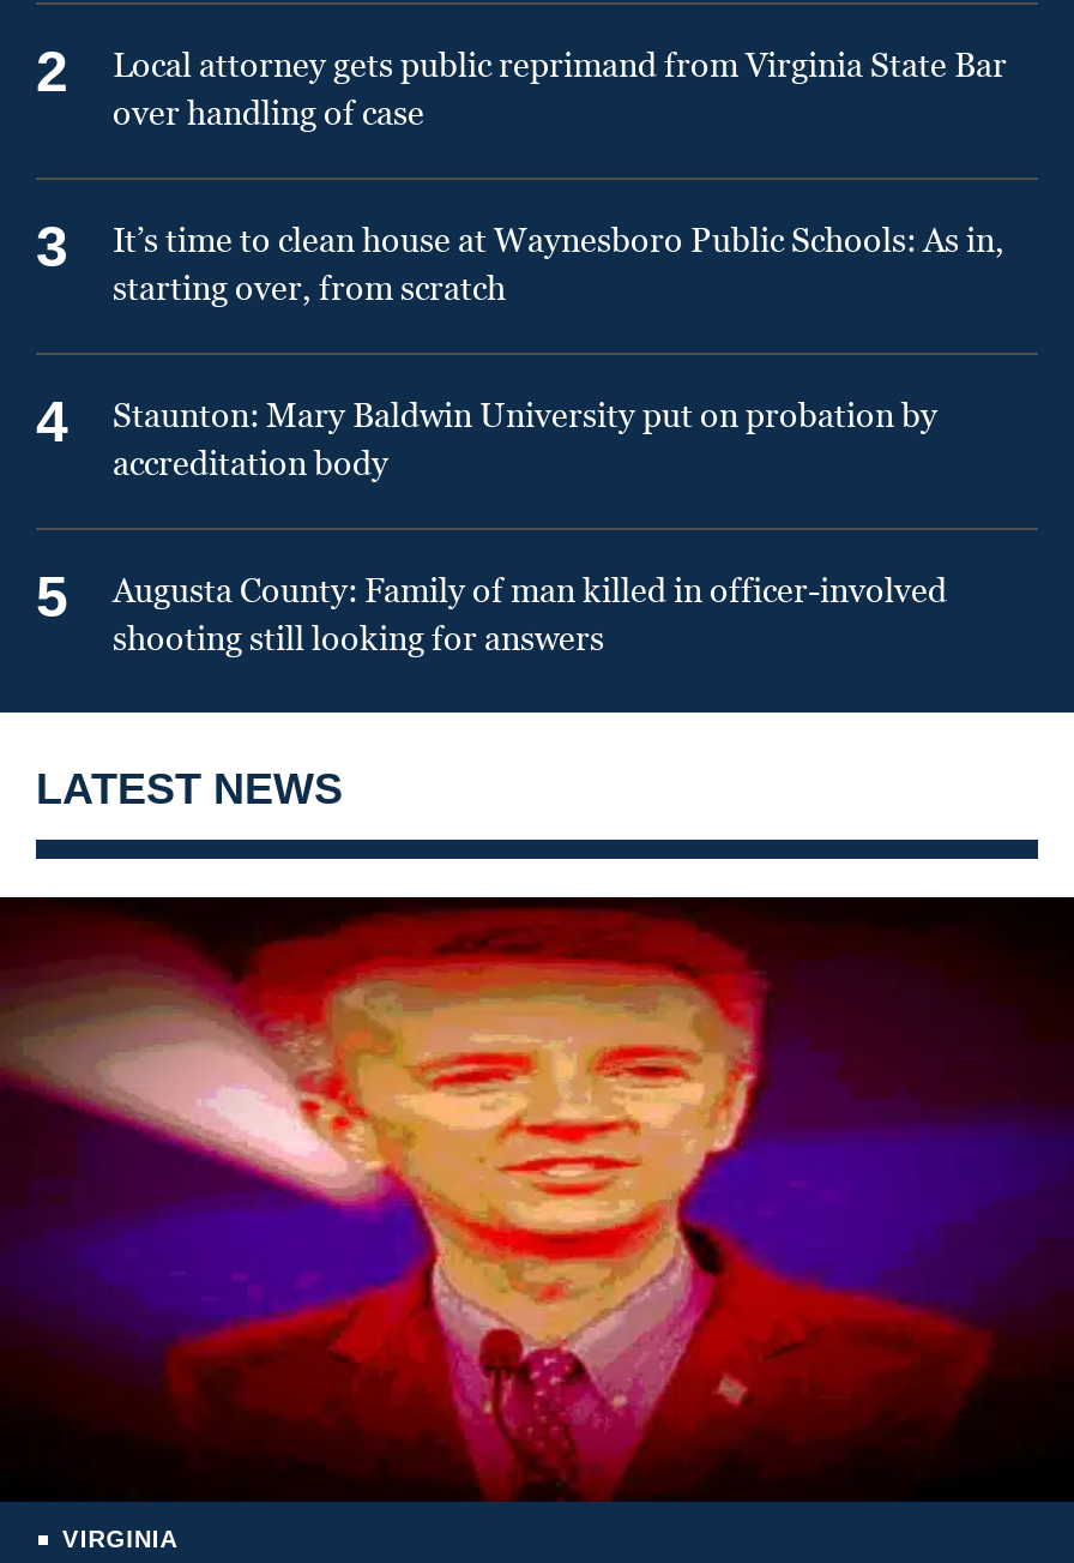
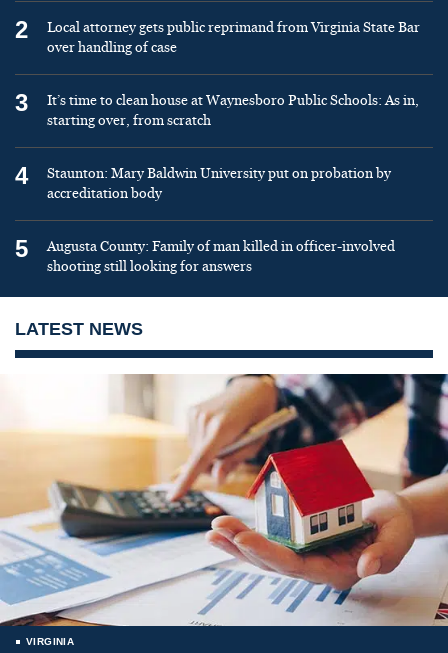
- [image]
+ [image]
